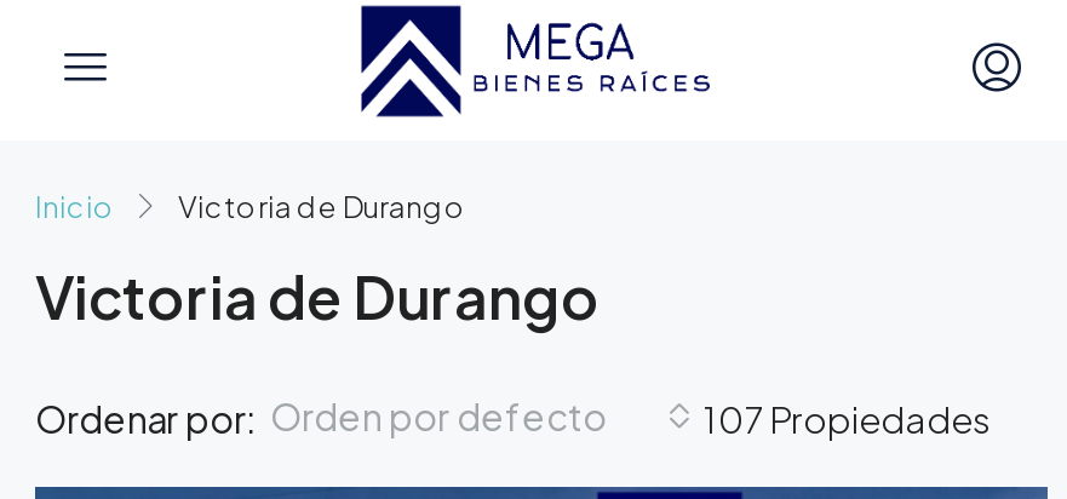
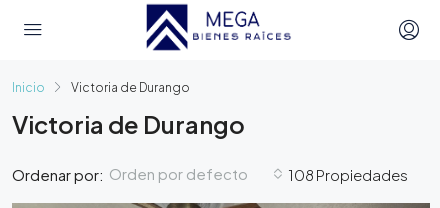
- 107 Propiedades
+ 108 Propiedades
